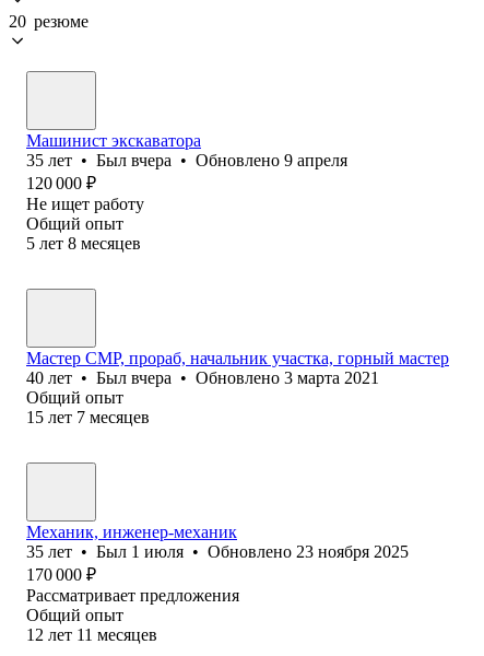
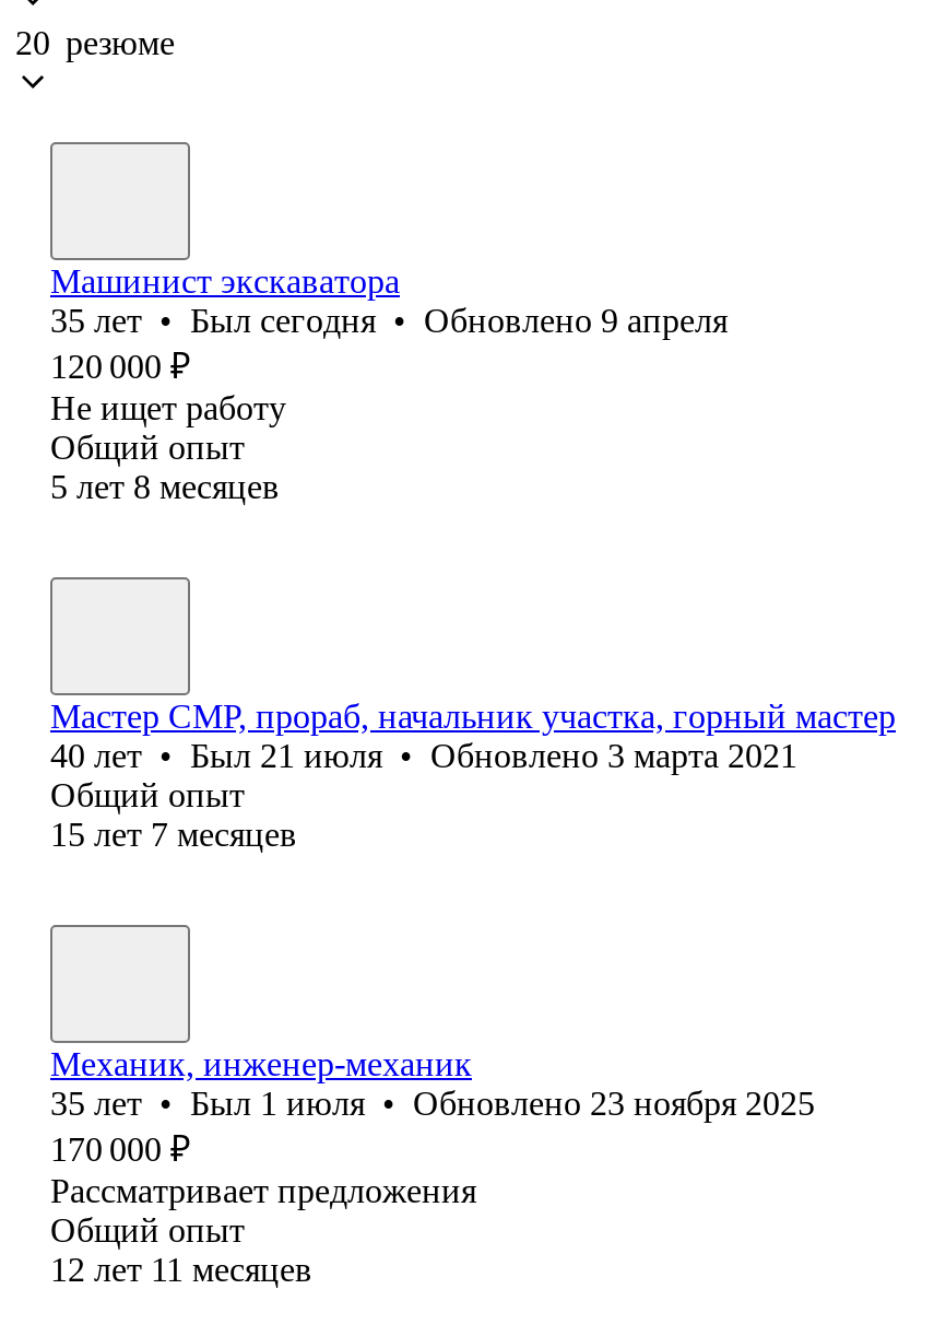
- 35 лет • Был вчера • Обновлено 9 апреля
+ 35 лет • Был сегодня • Обновлено 9 апреля

- 40 лет • Был вчера • Обновлено 3 марта 2021
+ 40 лет • Был 21 июля • Обновлено 3 марта 2021
